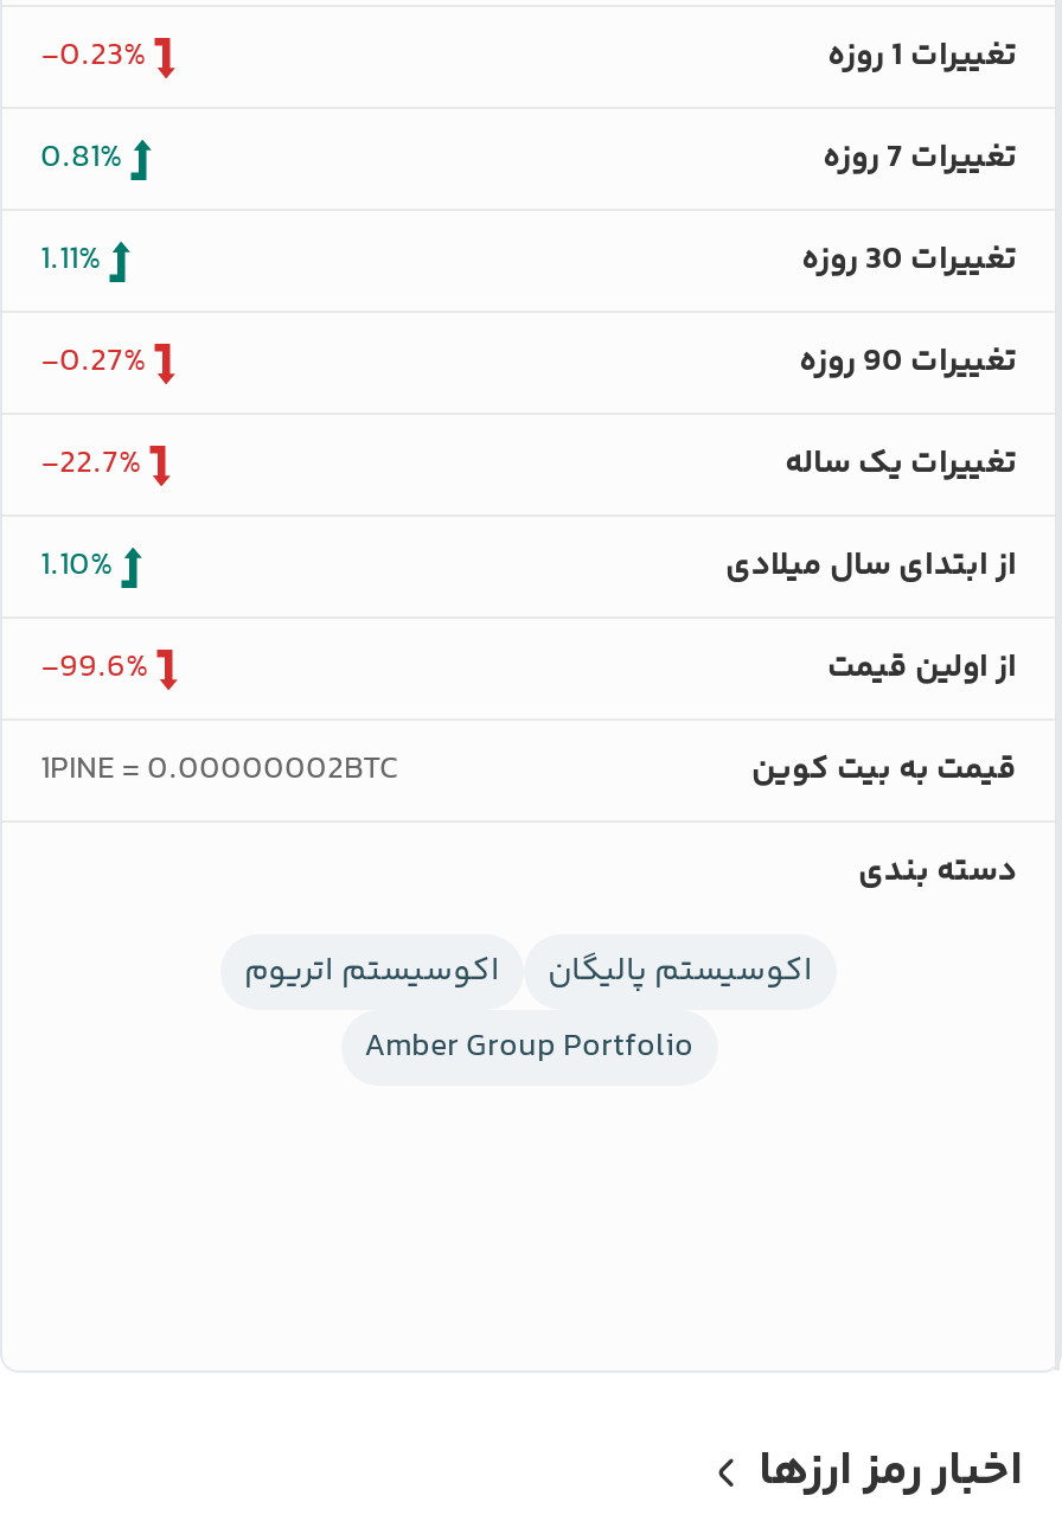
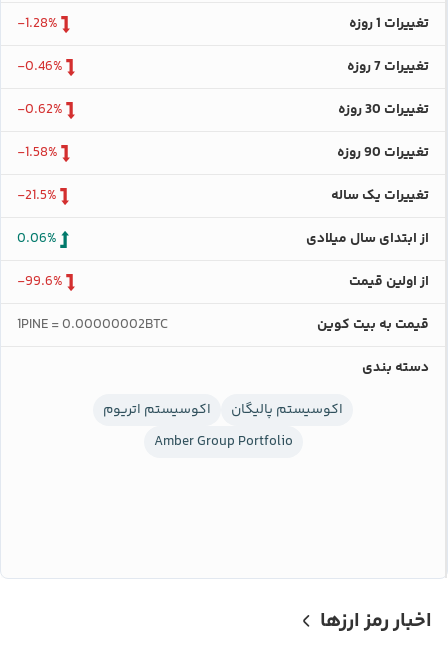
- -0.23%
+ -1.28%

- 0.81%
+ -0.46%

- 1.11%
+ -0.62%

- -0.27%
+ -1.58%

- -22.7%
+ -21.5%

- 1.10%
+ 0.06%
